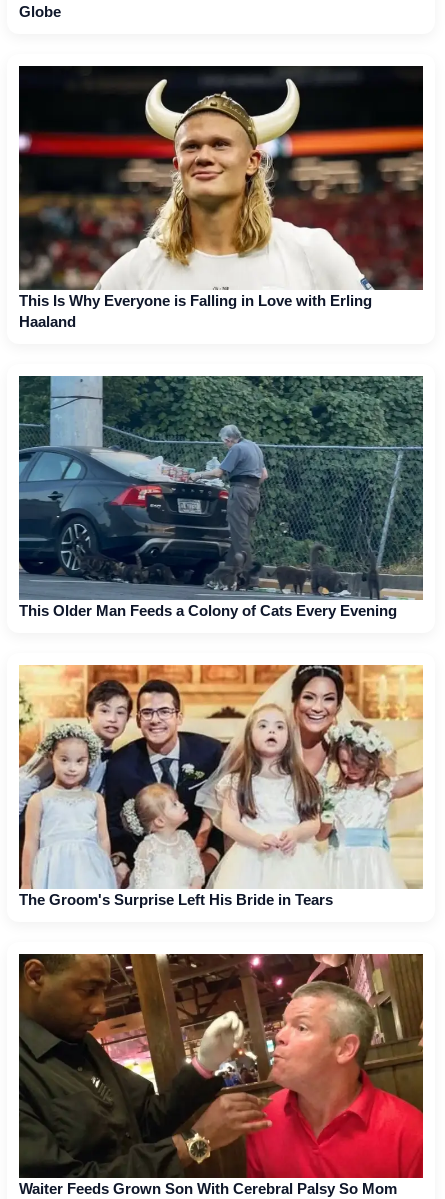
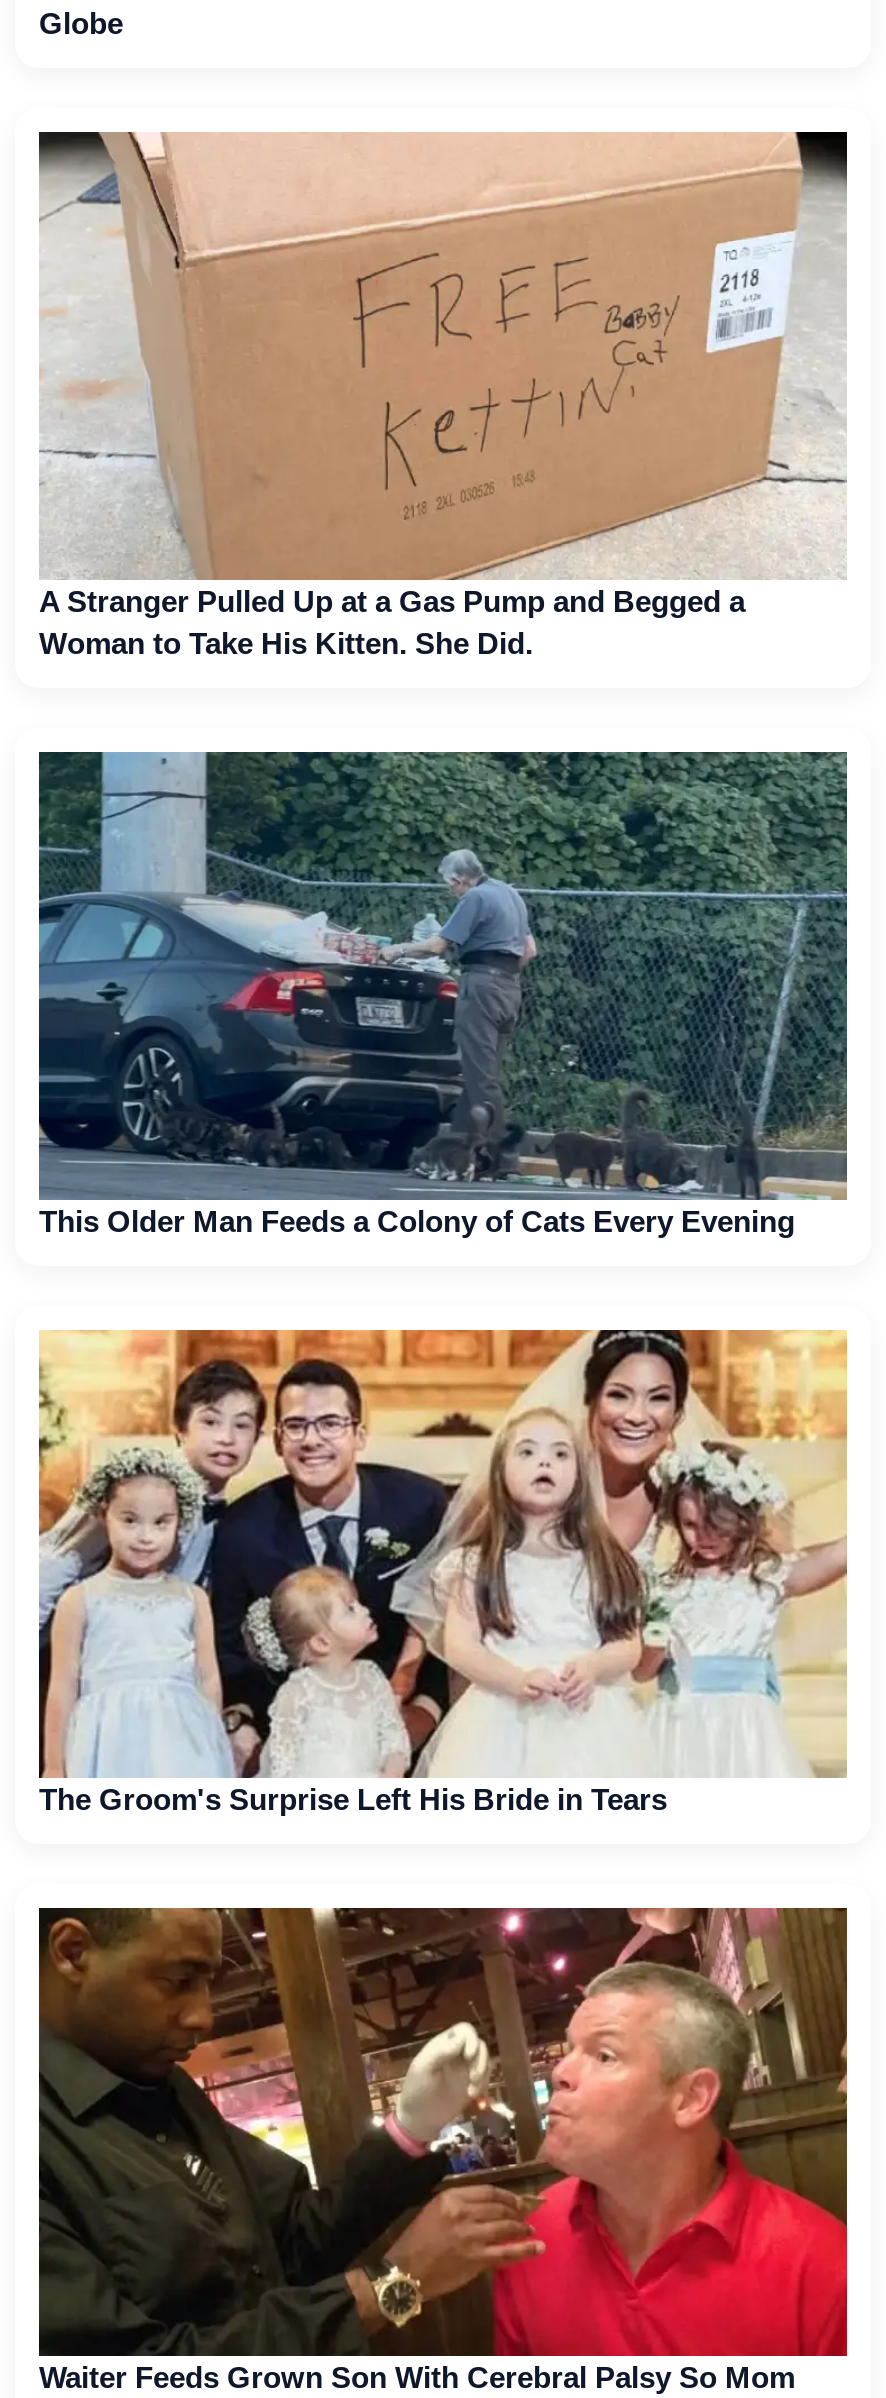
- [image]
- This Is Why Everyone is Falling in Love with Erling
- Haaland
+ [image]
+ A Stranger Pulled Up at a Gas Pump and Begged a
+ Woman to Take His Kitten. She Did.
